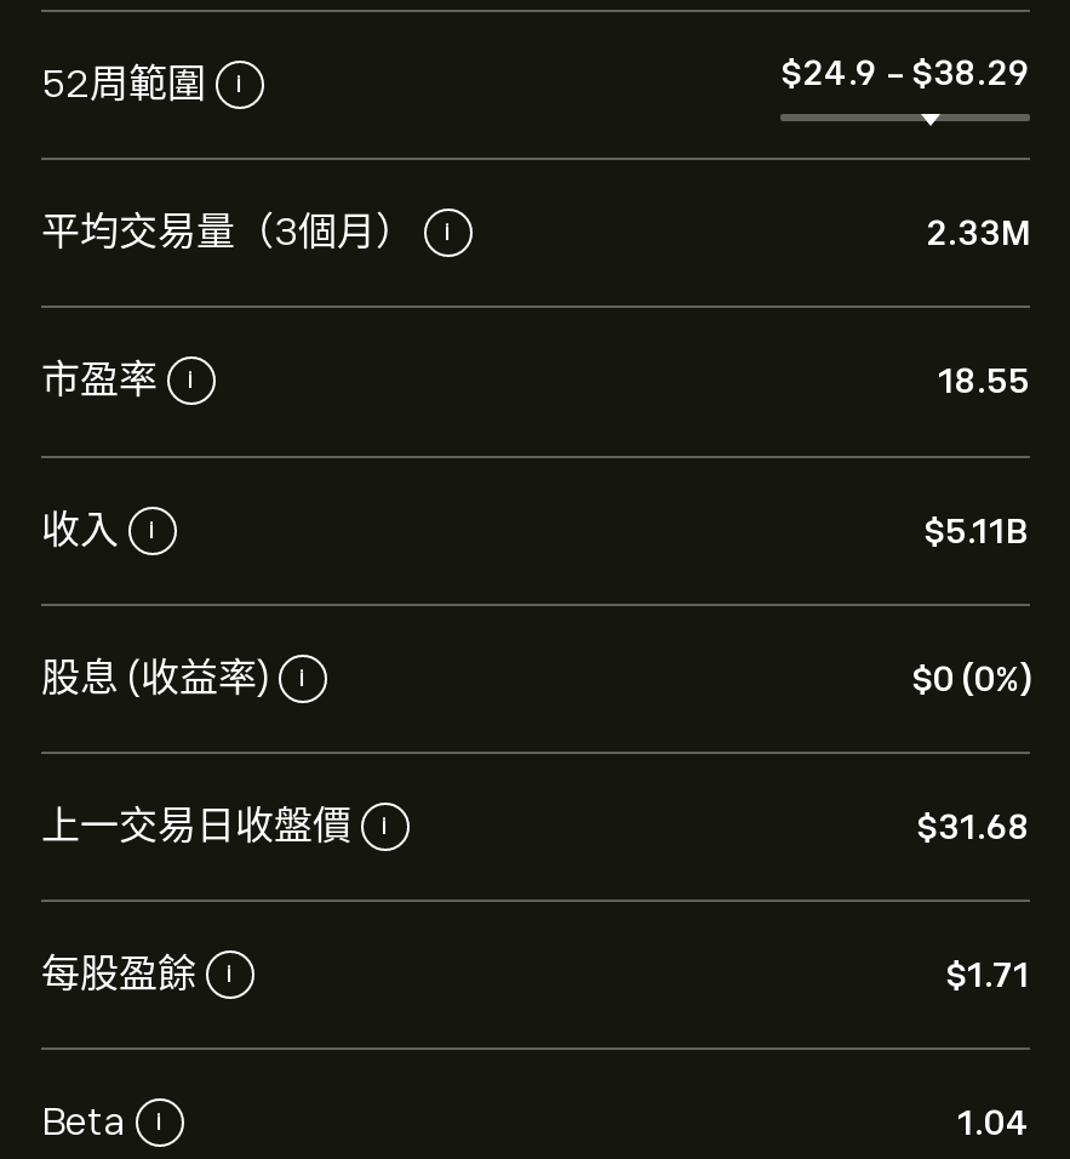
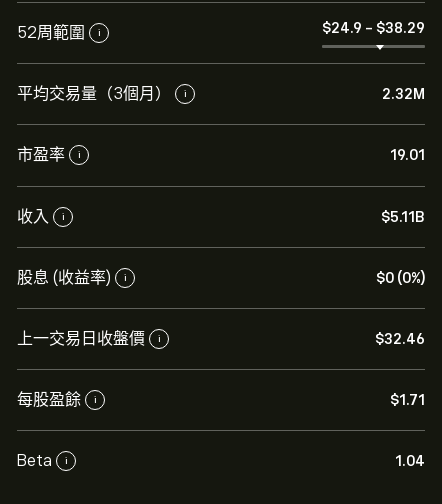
- 2.33M
+ 2.32M

- 18.55
+ 19.01

- $31.68
+ $32.46
